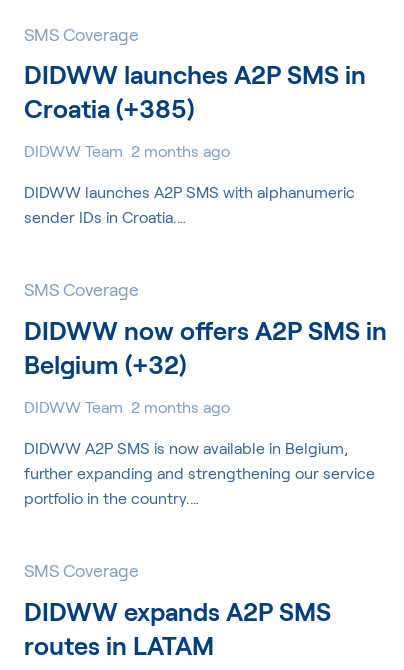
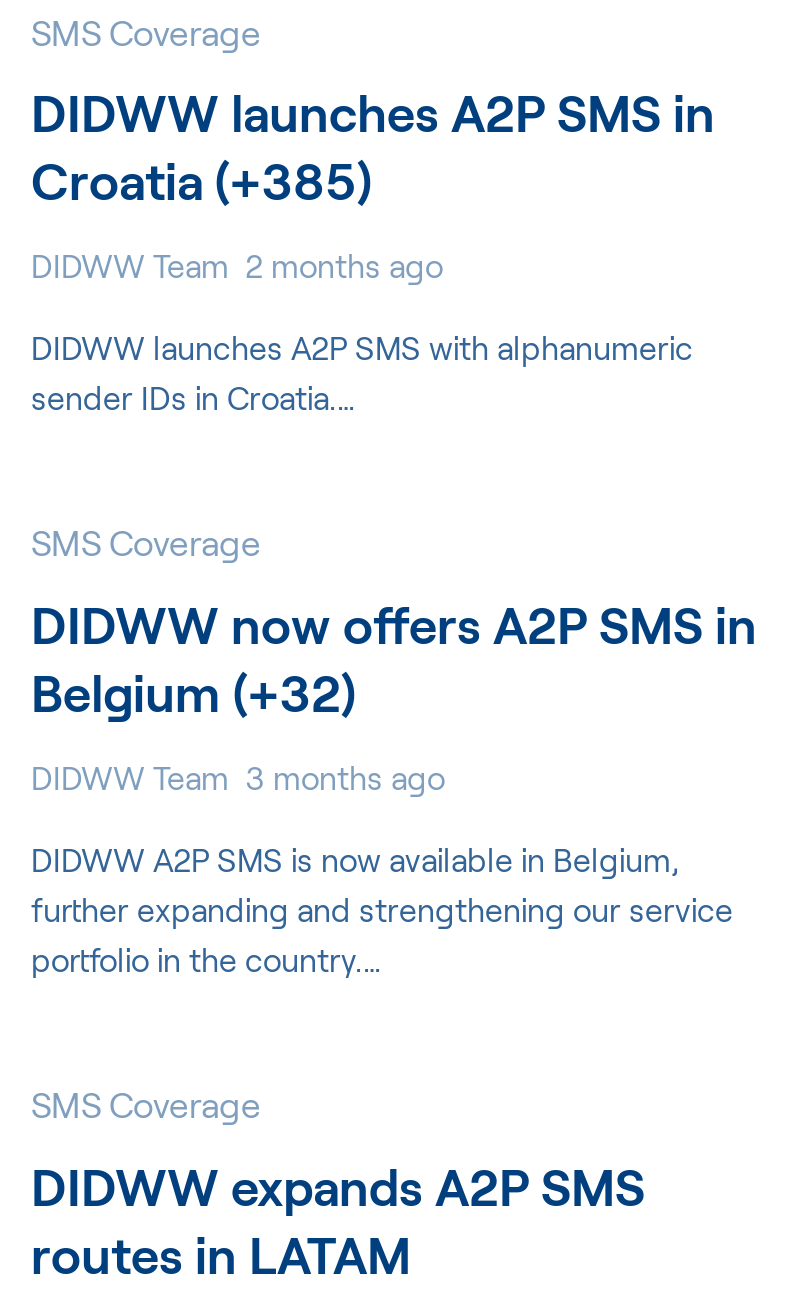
- DIDWW Team 2 months ago
+ DIDWW Team 3 months ago
